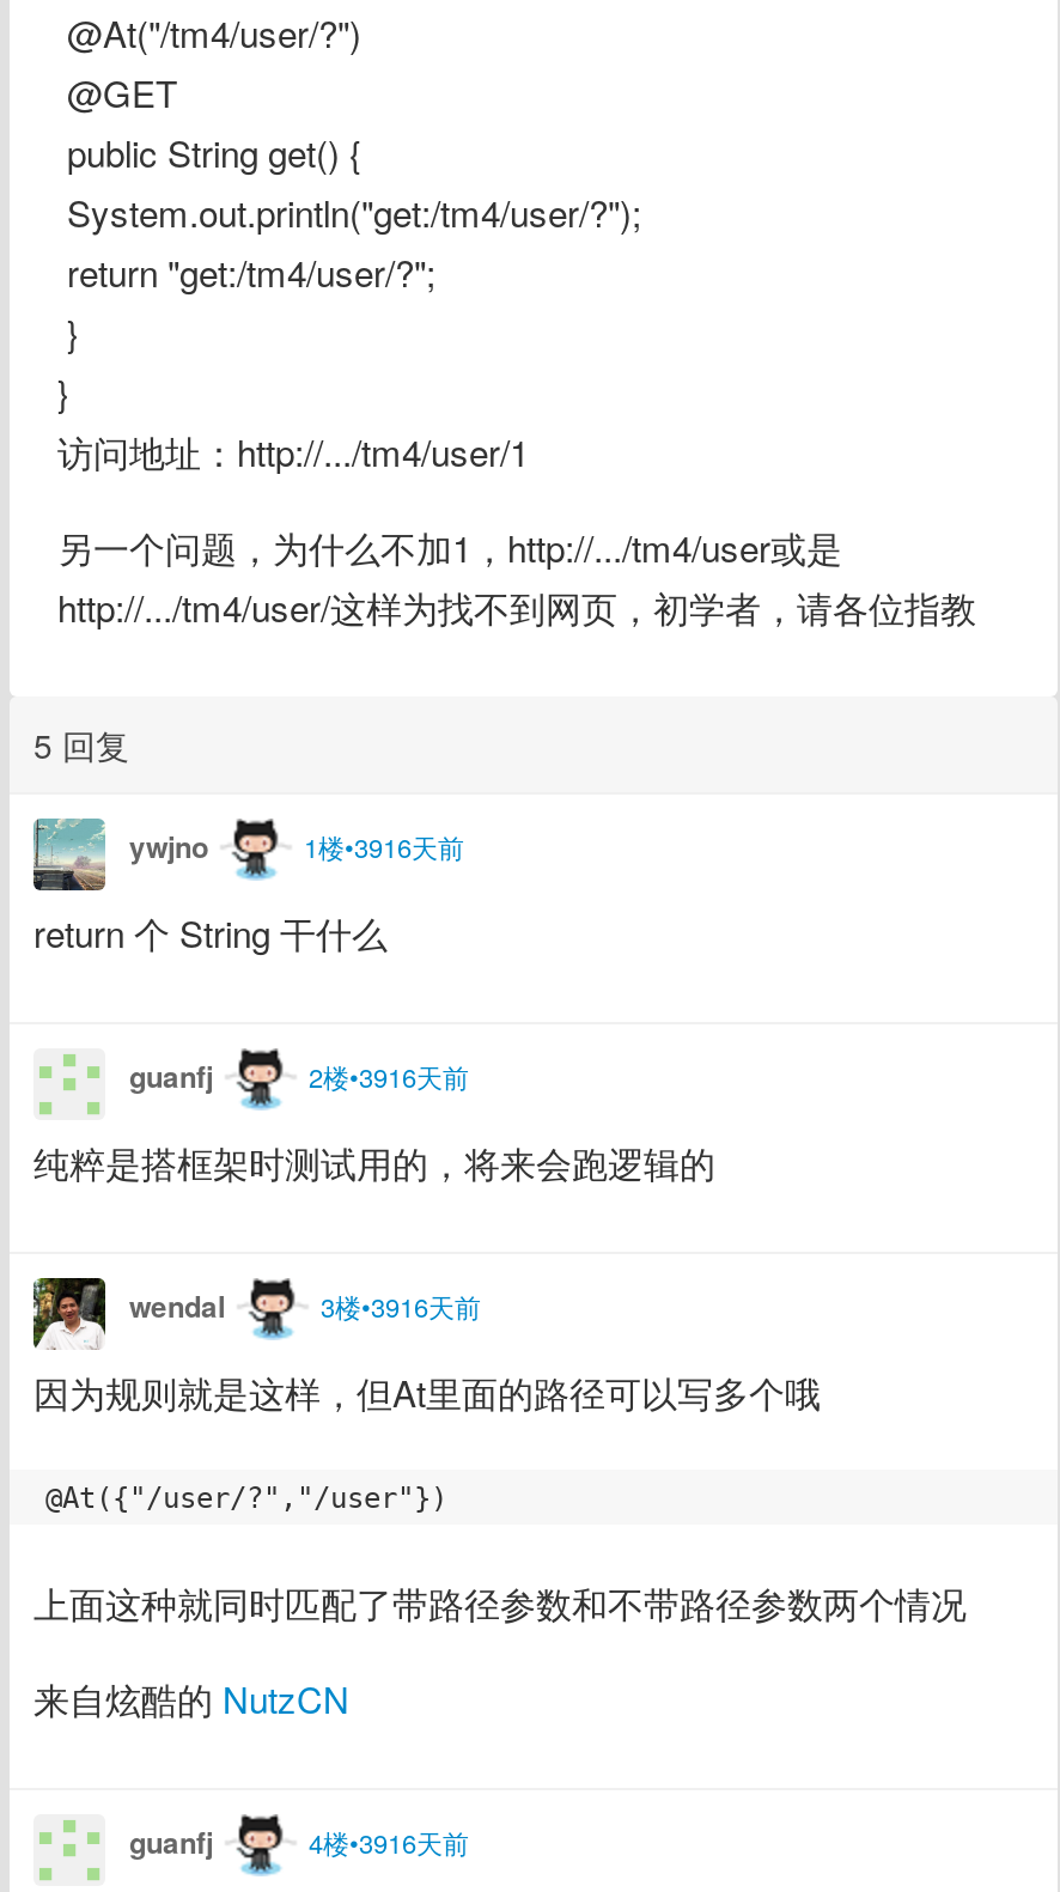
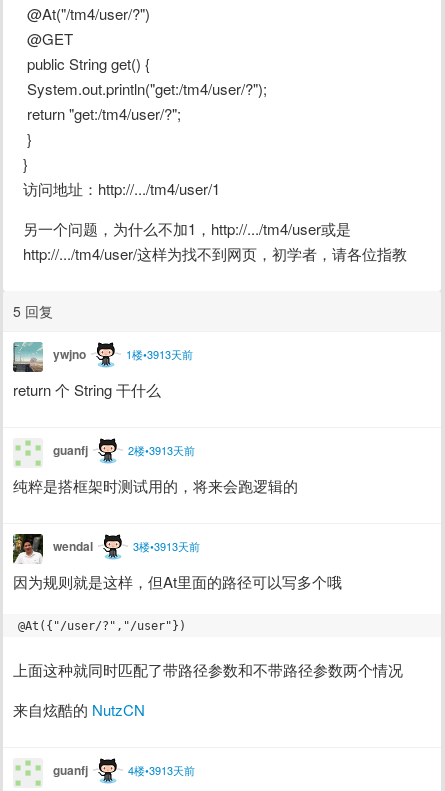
- 1楼•3916天前
+ 1楼•3913天前

- 2楼•3916天前
+ 2楼•3913天前

- 3楼•3916天前
+ 3楼•3913天前

- 4楼•3916天前
+ 4楼•3913天前
